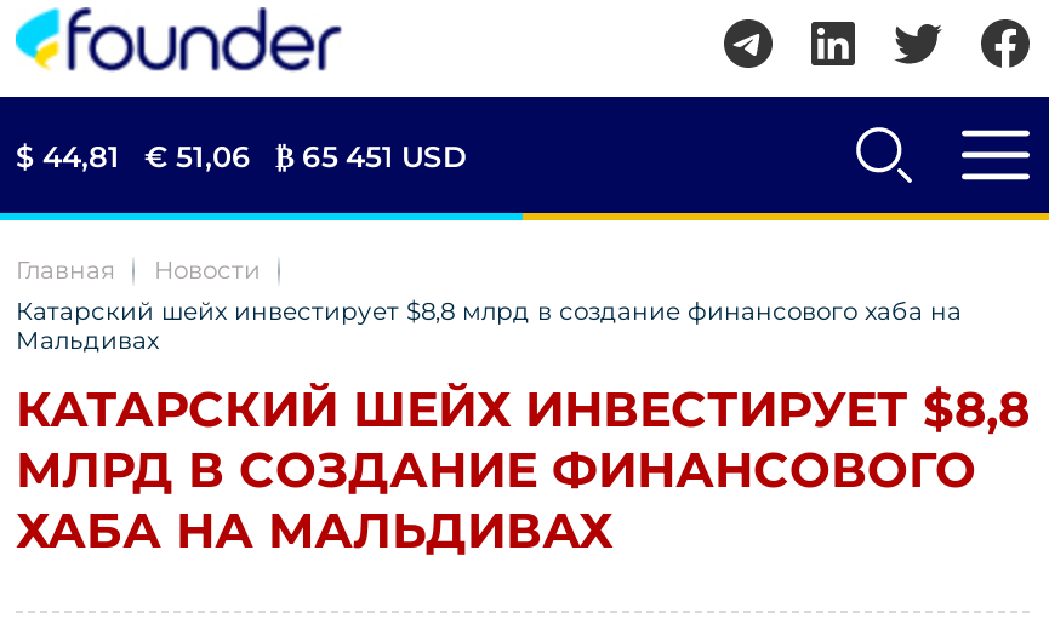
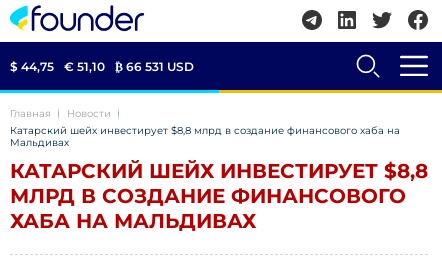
- $ 44,81
+ $ 44,75

- € 51,06
+ € 51,10

- ₿ 65 451 USD
+ ₿ 66 531 USD
